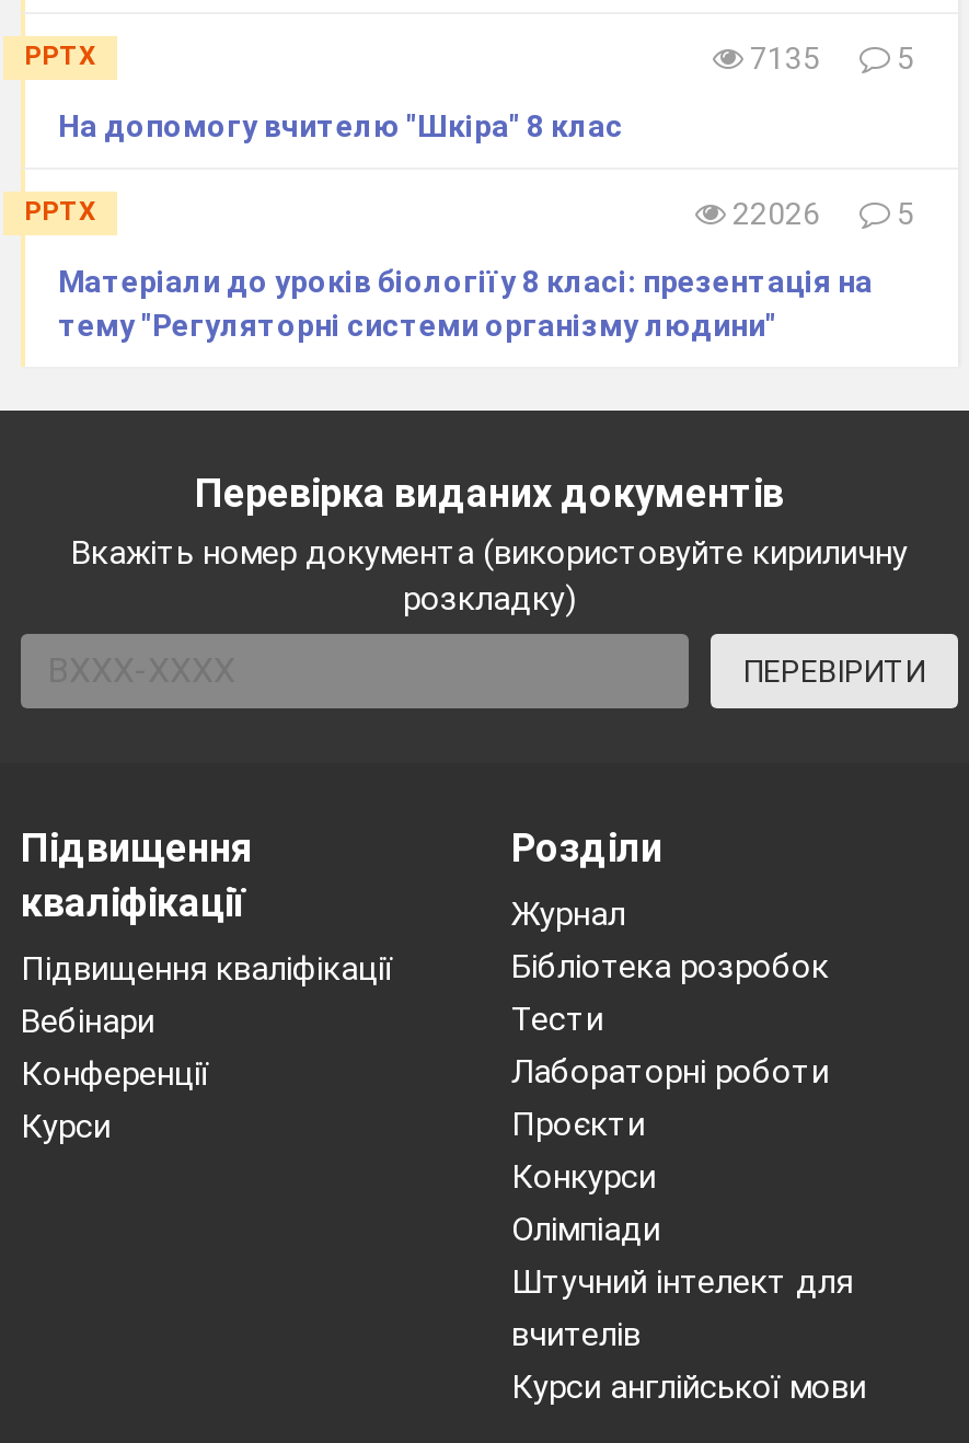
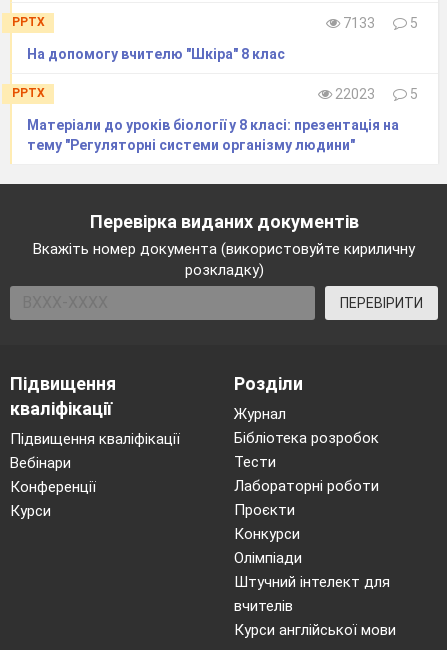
- 7135 5
+ 7133 5

- 22026 5
+ 22023 5
